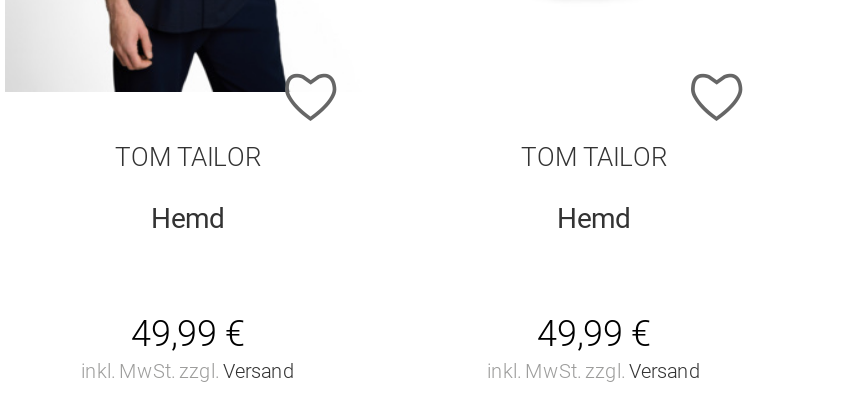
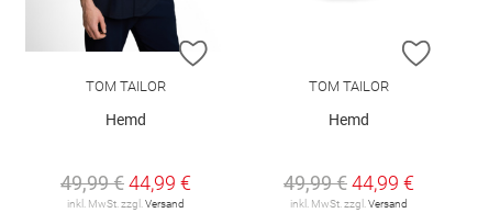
- 49,99 €
+ 49,99 € 44,99 €

- 49,99 €
+ 49,99 € 44,99 €
